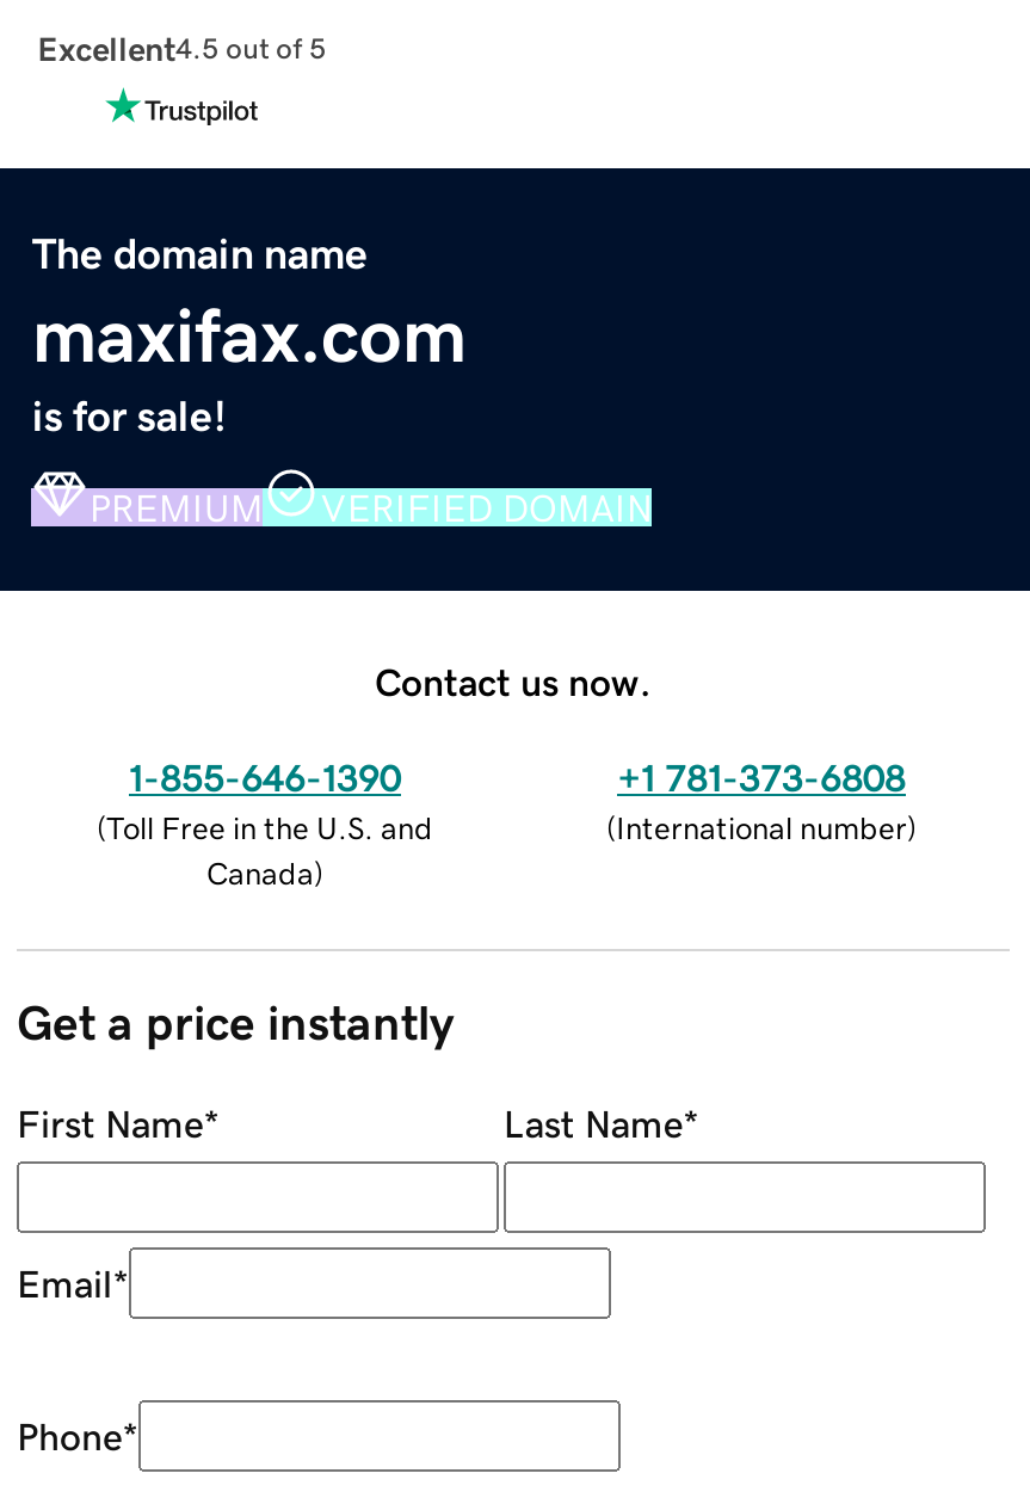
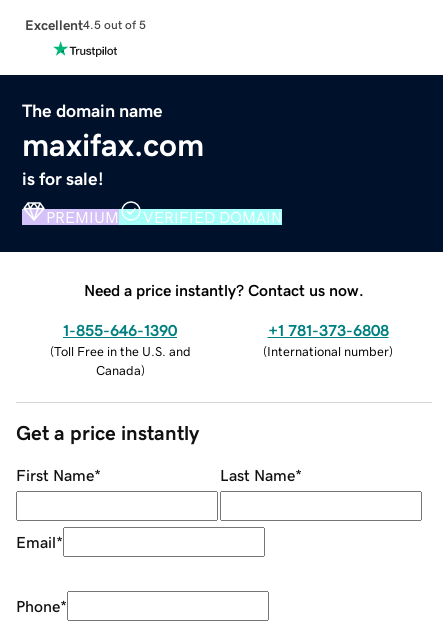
- Contact us now.
+ Need a price instantly? Contact us now.
